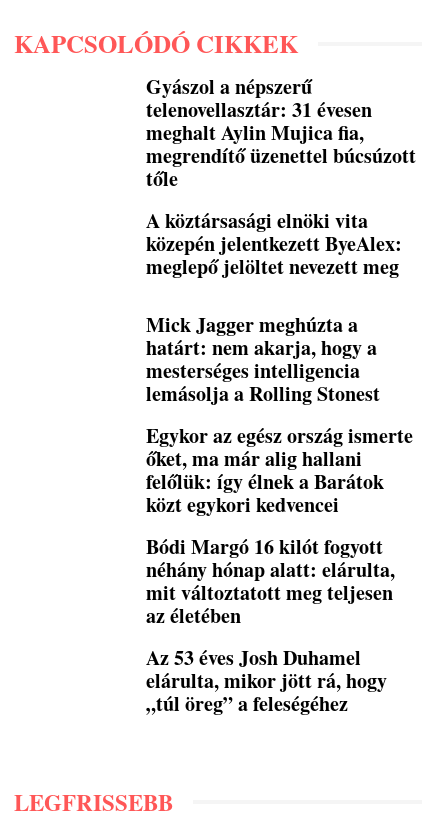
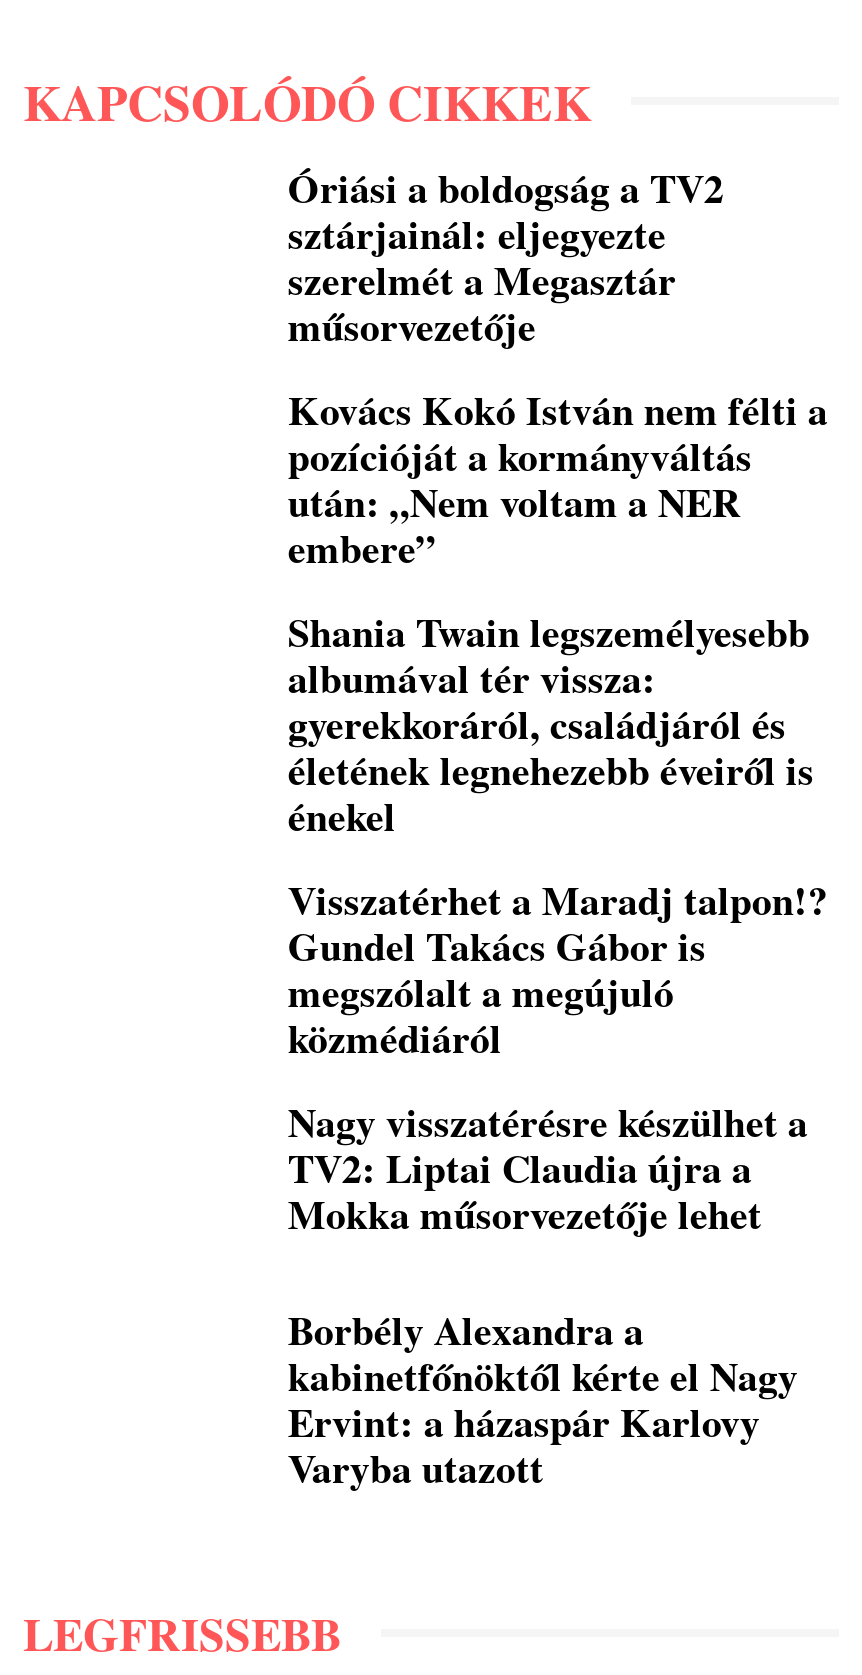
- Gyászol a népszerű
- telenovellasztár: 31 évesen
- meghalt Aylin Mujica fia,
- megrendítő üzenettel búcsúzott
- tőle
- A köztársasági elnöki vita
- közepén jelentkezett ByeAlex:
- meglepő jelöltet nevezett meg
+ Óriási a boldogság a TV2
+ sztárjainál: eljegyezte
+ szerelmét a Megasztár
+ műsorvezetője
+ Kovács Kokó István nem félti a
+ pozícióját a kormányváltás
+ után: „Nem voltam a NER
+ embere”
+ Shania Twain legszemélyesebb
+ albumával tér vissza:
+ gyerekkoráról, családjáról és
+ életének legnehezebb éveiről is
+ énekel
+ Visszatérhet a Maradj talpon!?
+ Gundel Takács Gábor is
+ megszólalt a megújuló
+ közmédiáról
+ Nagy visszatérésre készülhet a
+ TV2: Liptai Claudia újra a
+ Mokka műsorvezetője lehet

- Mick Jagger meghúzta a
- határt: nem akarja, hogy a
- mesterséges intelligencia
- lemásolja a Rolling Stonest
- Egykor az egész ország ismerte
- őket, ma már alig hallani
- felőlük: így élnek a Barátok
- közt egykori kedvencei
- Bódi Margó 16 kilót fogyott
- néhány hónap alatt: elárulta,
- mit változtatott meg teljesen
- az életében
- Az 53 éves Josh Duhamel
- elárulta, mikor jött rá, hogy
- „túl öreg” a feleségéhez
+ Borbély Alexandra a
+ kabinetfőnöktől kérte el Nagy
+ Ervint: a házaspár Karlovy
+ Varyba utazott
